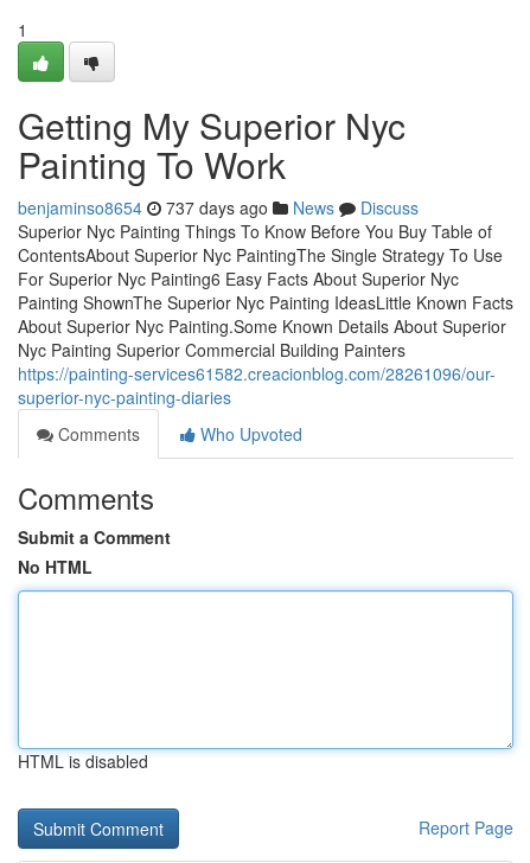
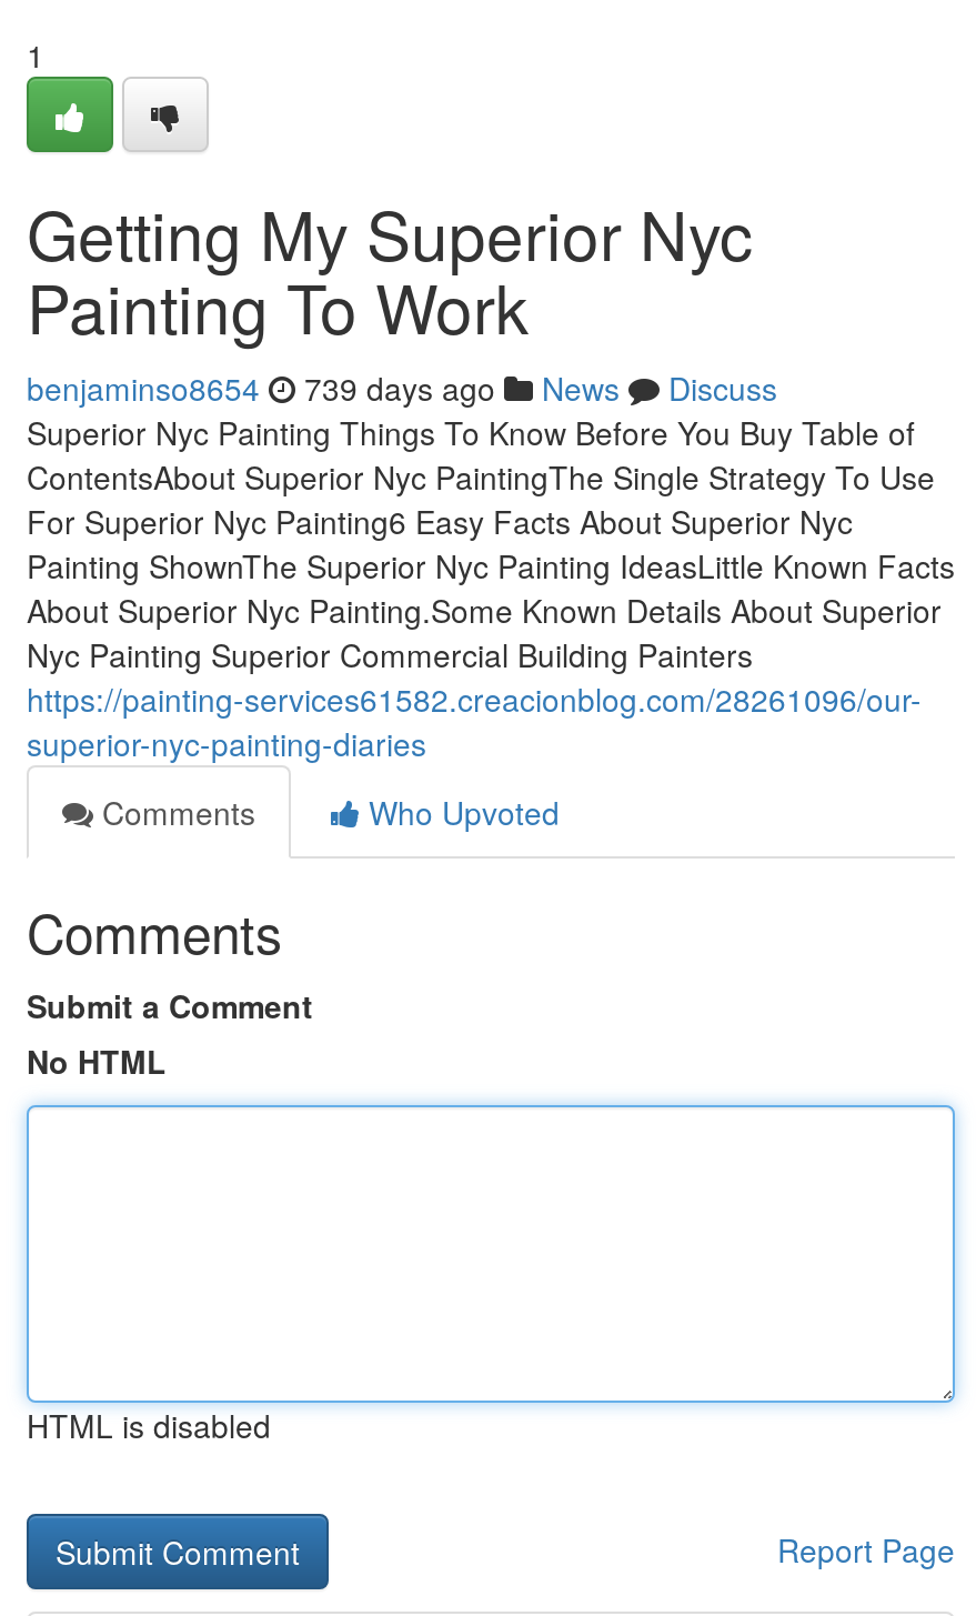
- benjaminso8654 737 days ago News Discuss
+ benjaminso8654 739 days ago News Discuss
